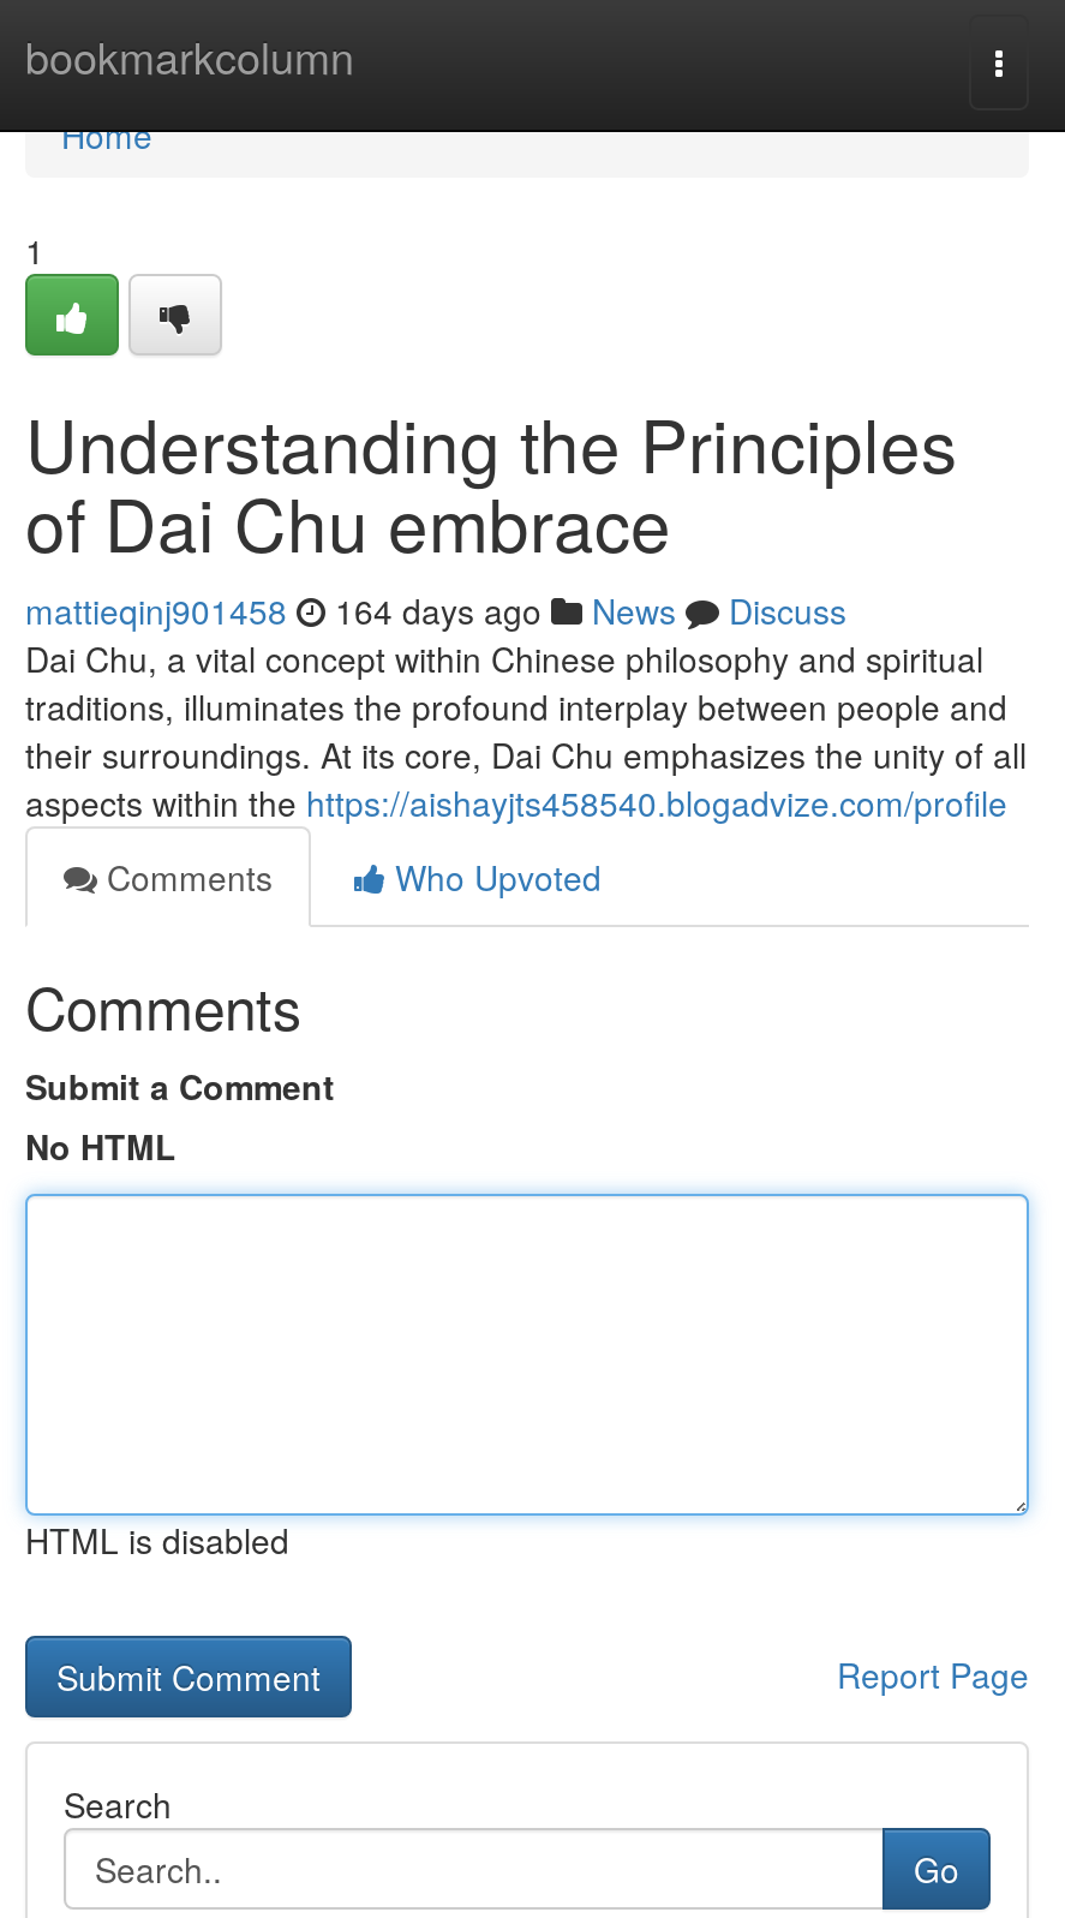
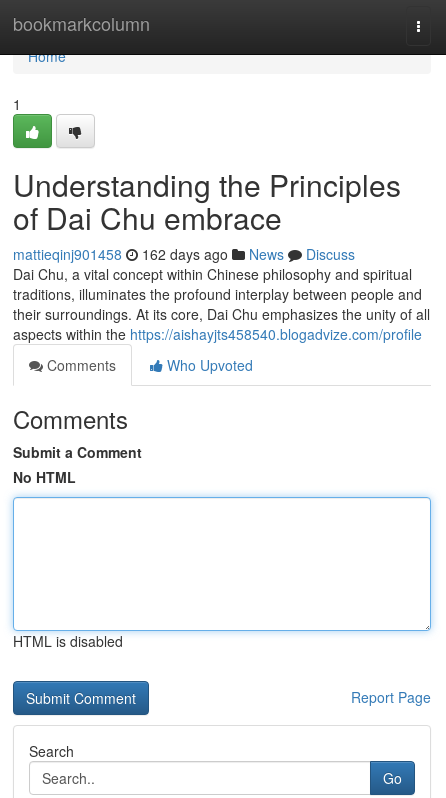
- mattieqinj901458 164 days ago News Discuss
+ mattieqinj901458 162 days ago News Discuss
